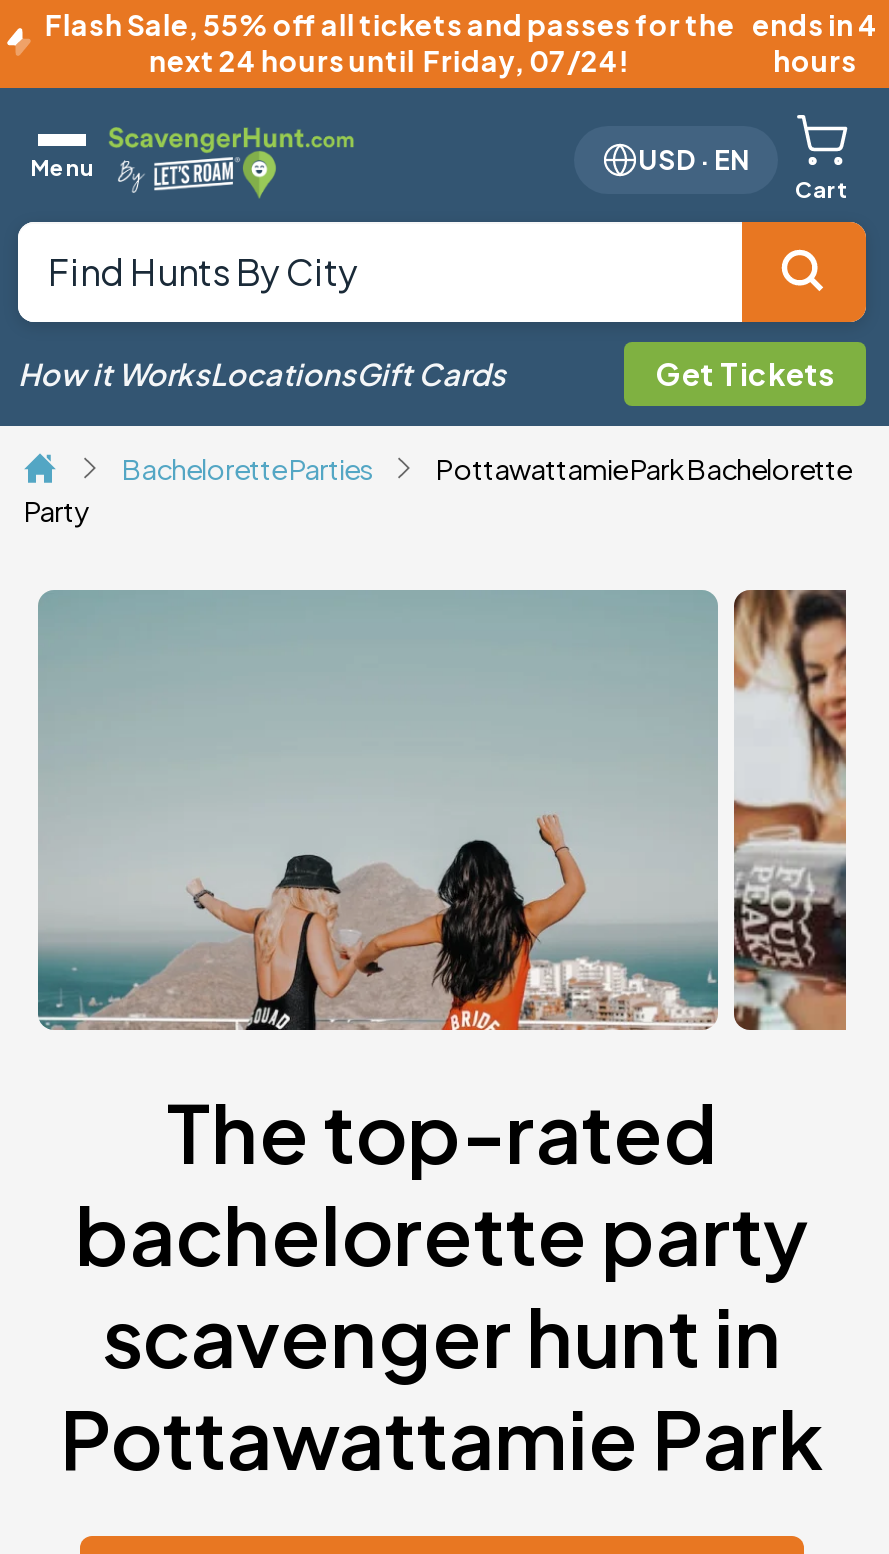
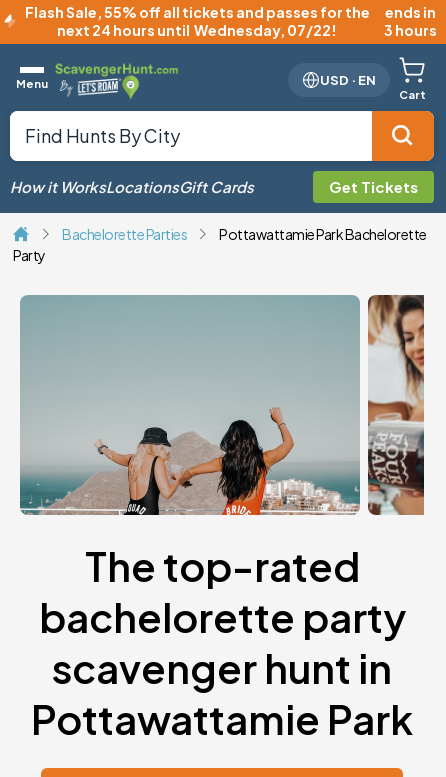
- ends in 4
- hours
+ ends in
+ 3 hours

- next 24 hours until Friday, 07/24!
+ next 24 hours until Wednesday, 07/22!
